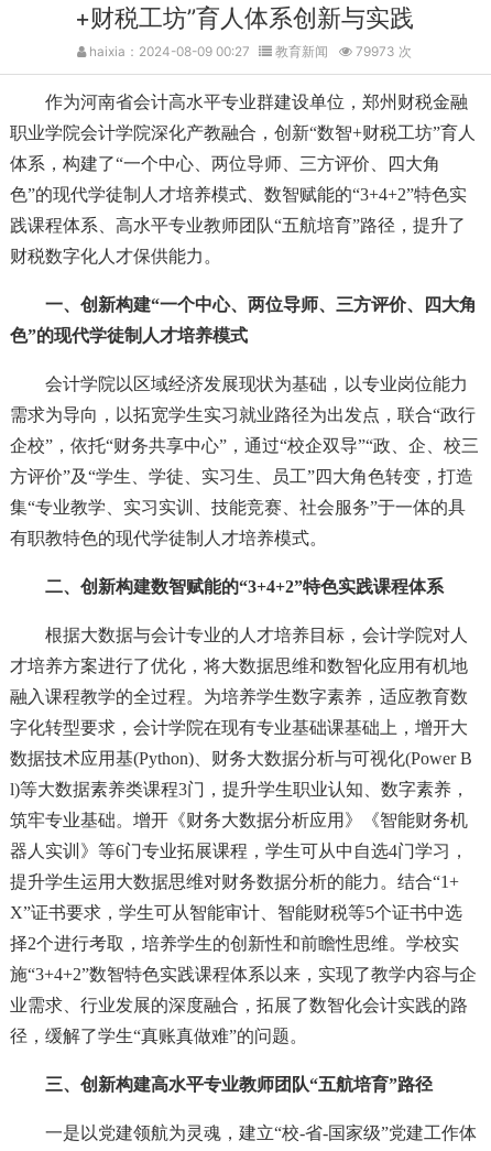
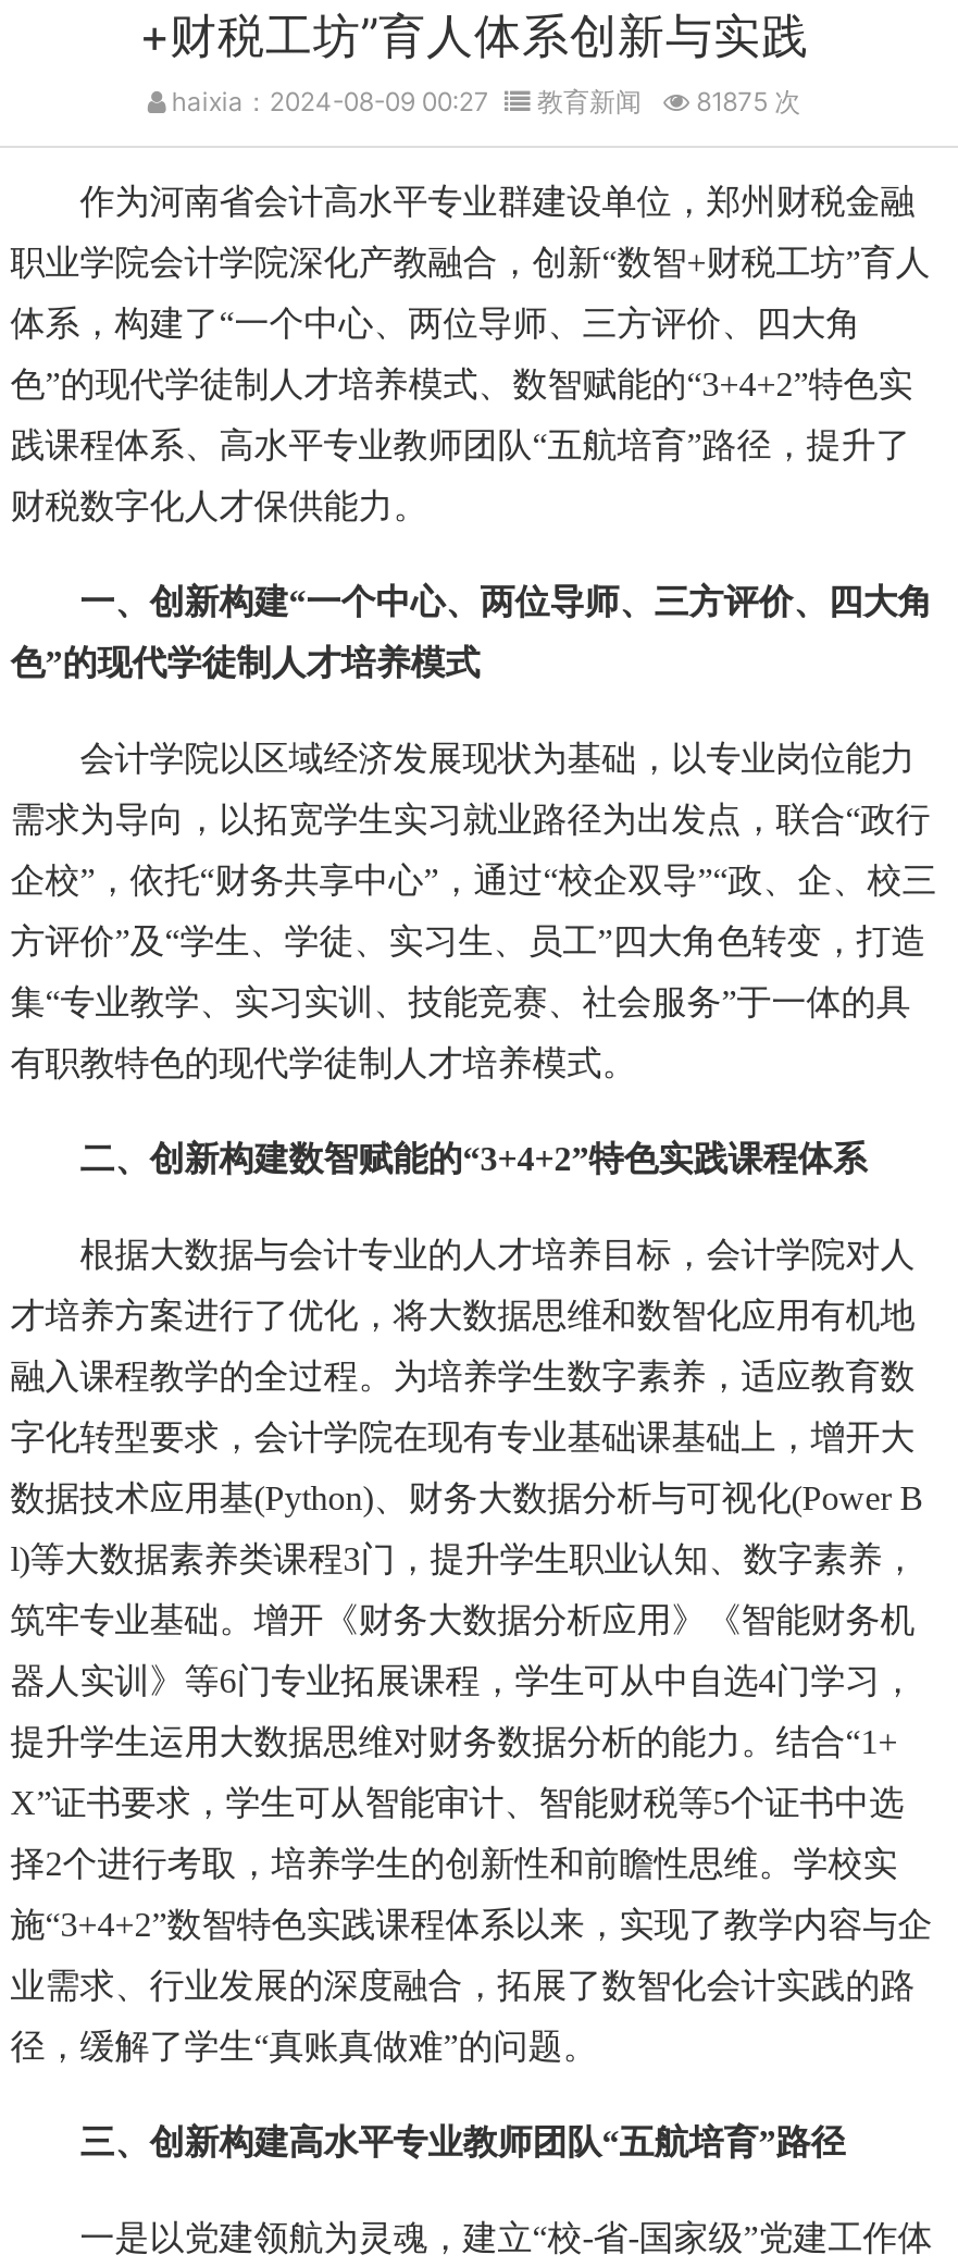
- haixia：2024-08-09 00:27 教育新闻 79973 次
+ haixia：2024-08-09 00:27 教育新闻 81875 次
